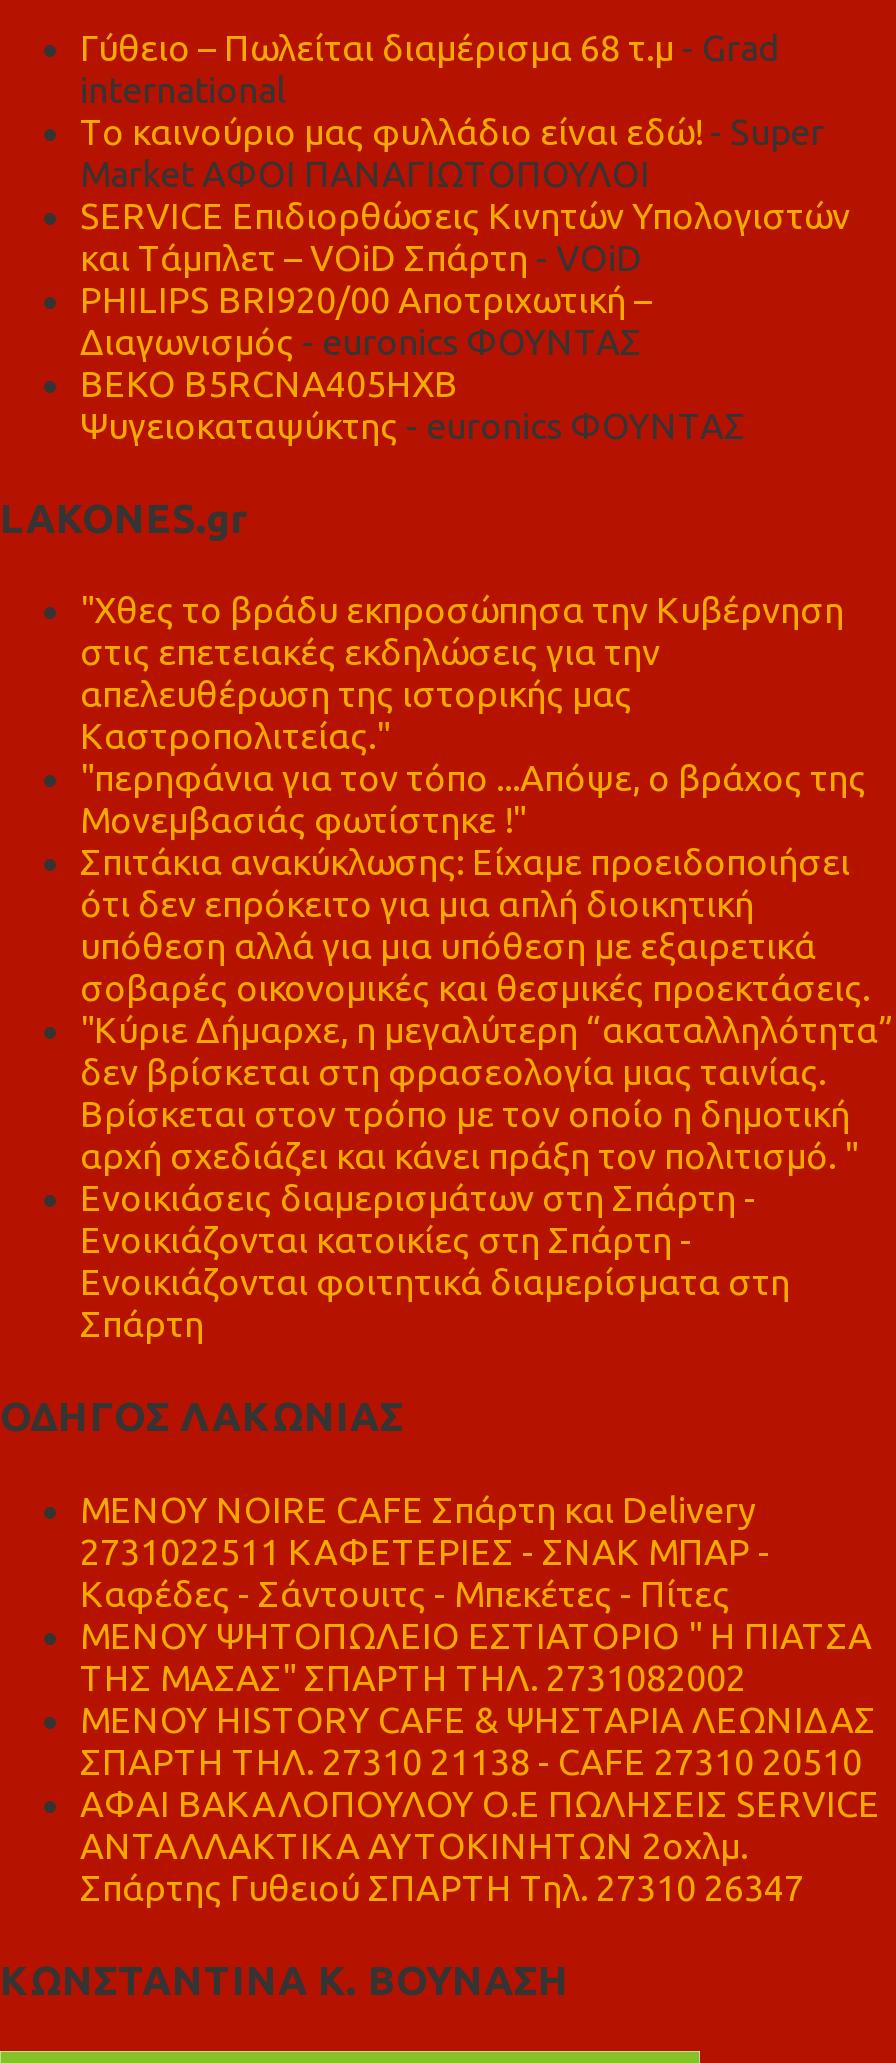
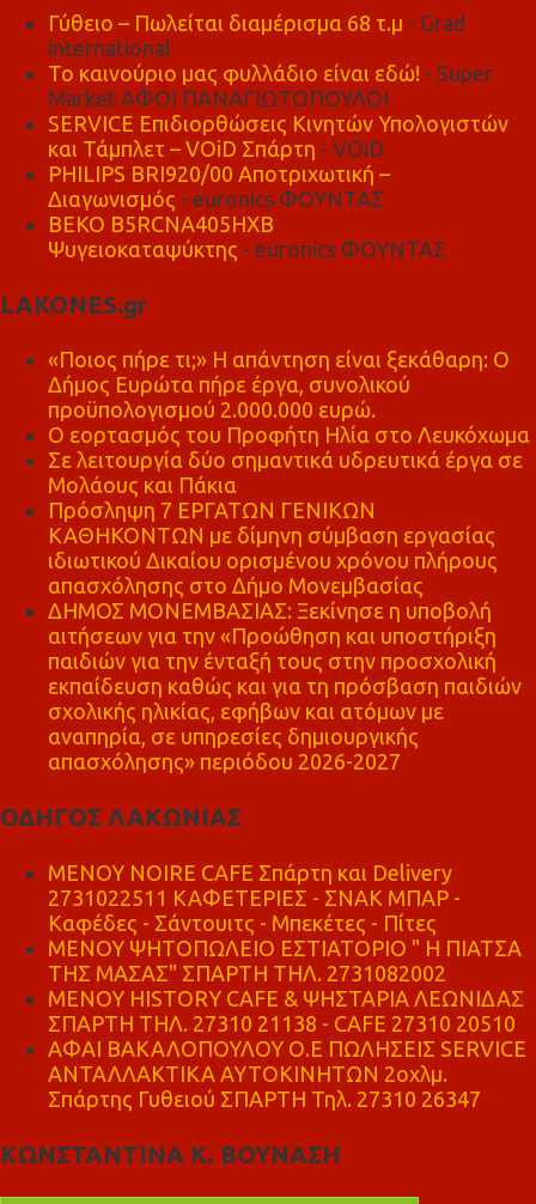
- "Χθες το βράδυ εκπροσώπησα την Κυβέρνηση
- στις επετειακές εκδηλώσεις για την
- απελευθέρωση της ιστορικής μας
- Καστροπολιτείας."
- "περηφάνια για τον τόπο ...Απόψε, ο βράχος της
- Μονεμβασιάς φωτίστηκε !"
- Σπιτάκια ανακύκλωσης: Είχαμε προειδοποιήσει
- ότι δεν επρόκειτο για μια απλή διοικητική
- υπόθεση αλλά για μια υπόθεση με εξαιρετικά
- σοβαρές οικονομικές και θεσμικές προεκτάσεις.
- "Κύριε Δήμαρχε, η μεγαλύτερη “ακαταλληλότητα”
- δεν βρίσκεται στη φρασεολογία μιας ταινίας.
- Βρίσκεται στον τρόπο με τον οποίο η δημοτική
- αρχή σχεδιάζει και κάνει πράξη τον πολιτισμό. "
- Ενοικιάσεις διαμερισμάτων στη Σπάρτη -
- Ενοικιάζονται κατοικίες στη Σπάρτη -
- Ενοικιάζονται φοιτητικά διαμερίσματα στη
- Σπάρτη
+ «Ποιος πήρε τι;» Η απάντηση είναι ξεκάθαρη: Ο
+ Δήμος Ευρώτα πήρε έργα, συνολικού
+ προϋπολογισμού 2.000.000 ευρώ.
+ Ο εορτασμός του Προφήτη Ηλία στο Λευκόχωμα
+ Σε λειτουργία δύο σημαντικά υδρευτικά έργα σε
+ Μολάους και Πάκια
+ Πρόσληψη 7 ΕΡΓΑΤΩΝ ΓΕΝΙΚΩΝ
+ ΚΑΘΗΚΟΝΤΩΝ με δίμηνη σύμβαση εργασίας
+ ιδιωτικού Δικαίου ορισμένου χρόνου πλήρους
+ απασχόλησης στο Δήμο Μονεμβασίας
+ ΔΗΜΟΣ ΜΟΝΕΜΒΑΣΙΑΣ: Ξεκίνησε η υποβολή
+ αιτήσεων για την «Προώθηση και υποστήριξη
+ παιδιών για την ένταξή τους στην προσχολική
+ εκπαίδευση καθώς και για τη πρόσβαση παιδιών
+ σχολικής ηλικίας, εφήβων και ατόμων με
+ αναπηρία, σε υπηρεσίες δημιουργικής
+ απασχόλησης» περιόδου 2026-2027
